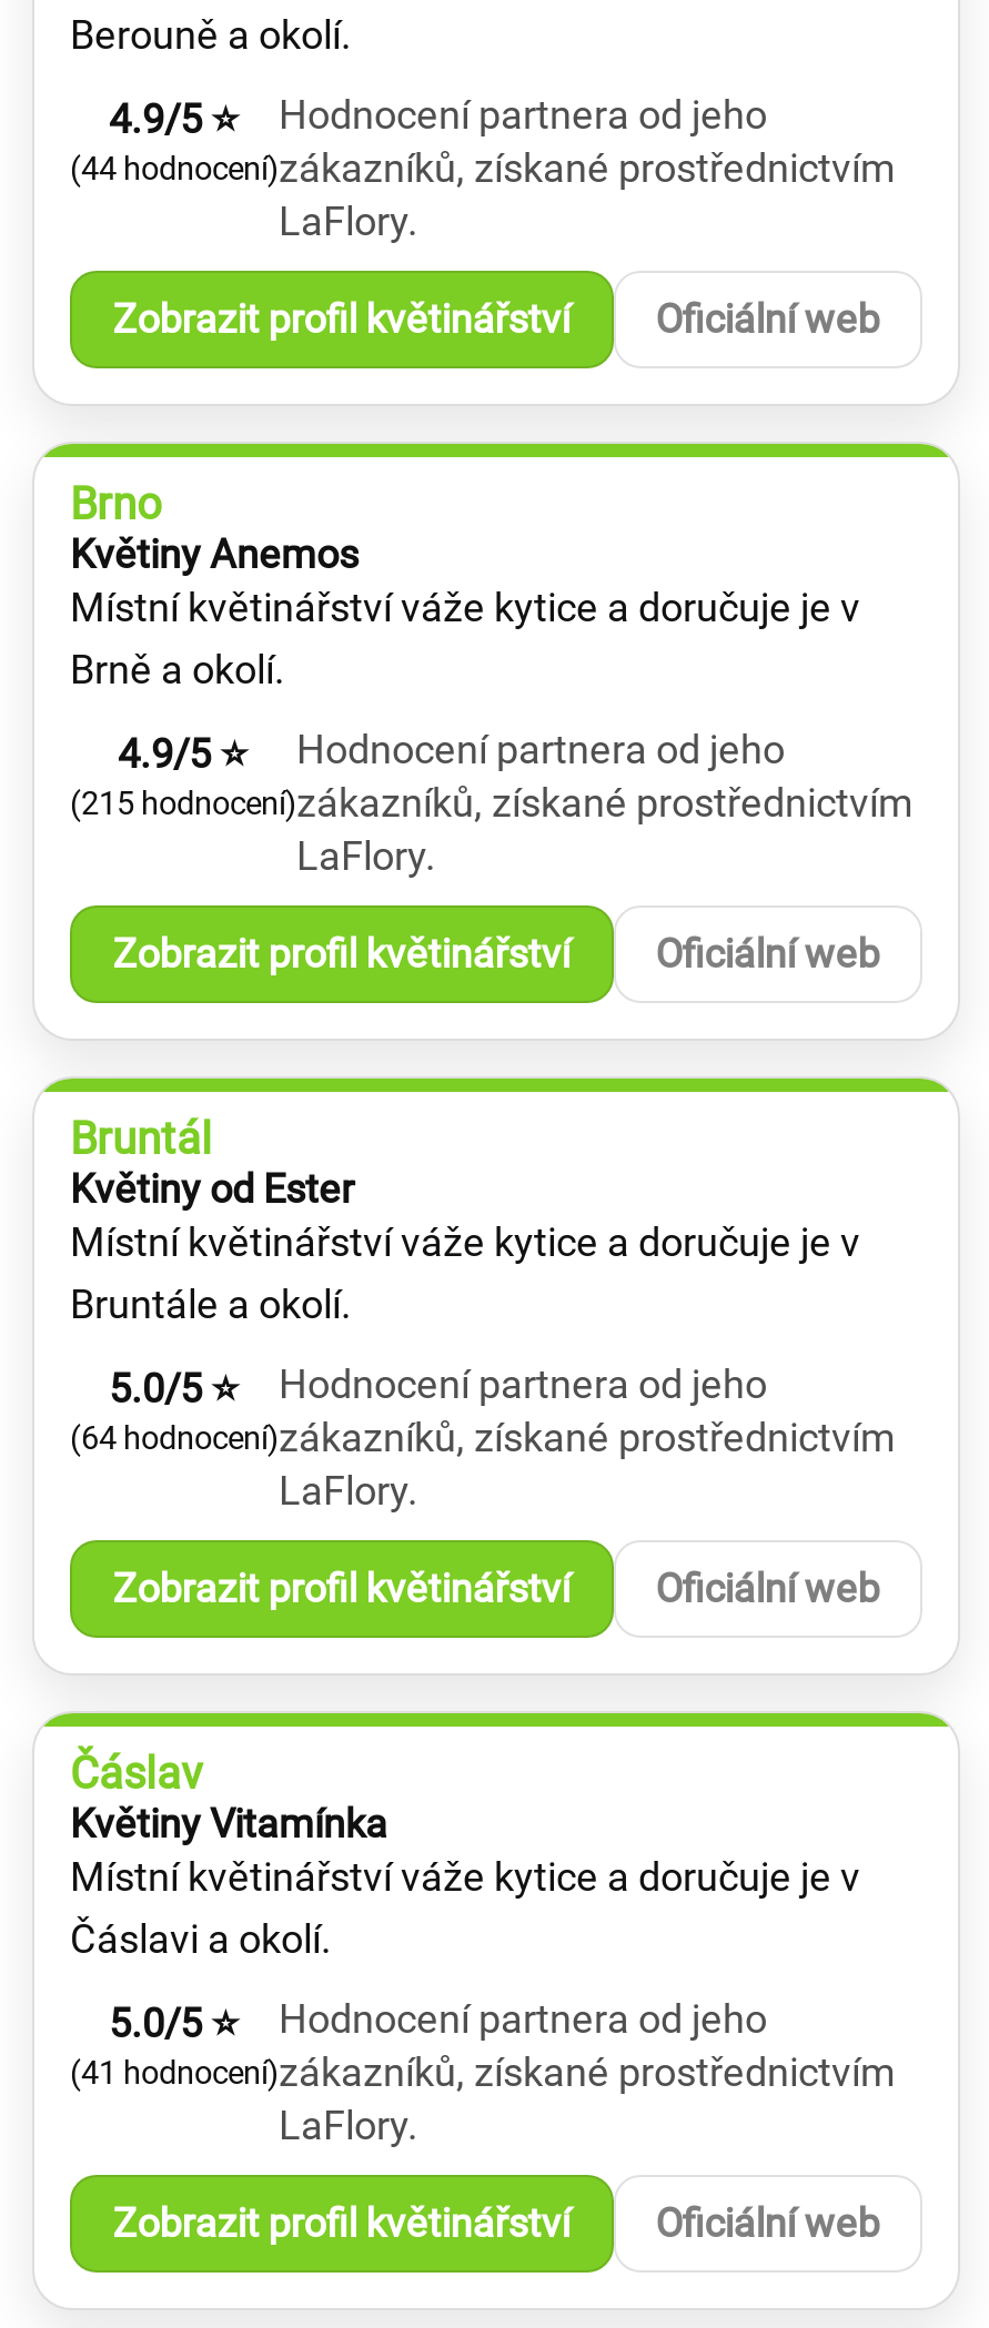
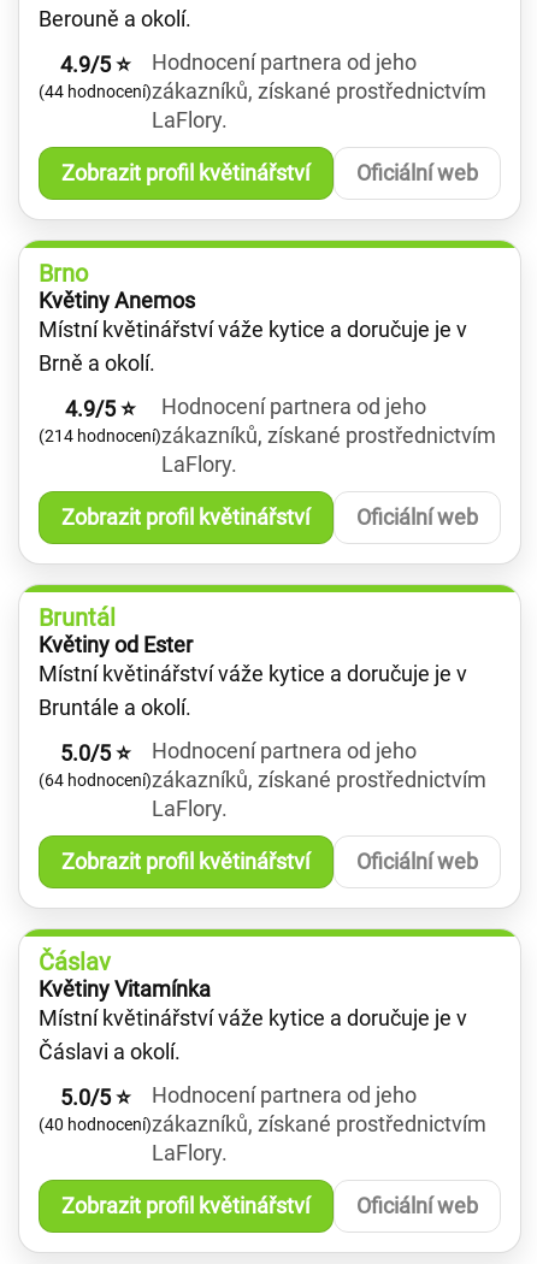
- (215 hodnocení) zákazníků, získané prostřednictvím
+ (214 hodnocení) zákazníků, získané prostřednictvím

- (41 hodnocení) zákazníků, získané prostřednictvím
+ (40 hodnocení) zákazníků, získané prostřednictvím
